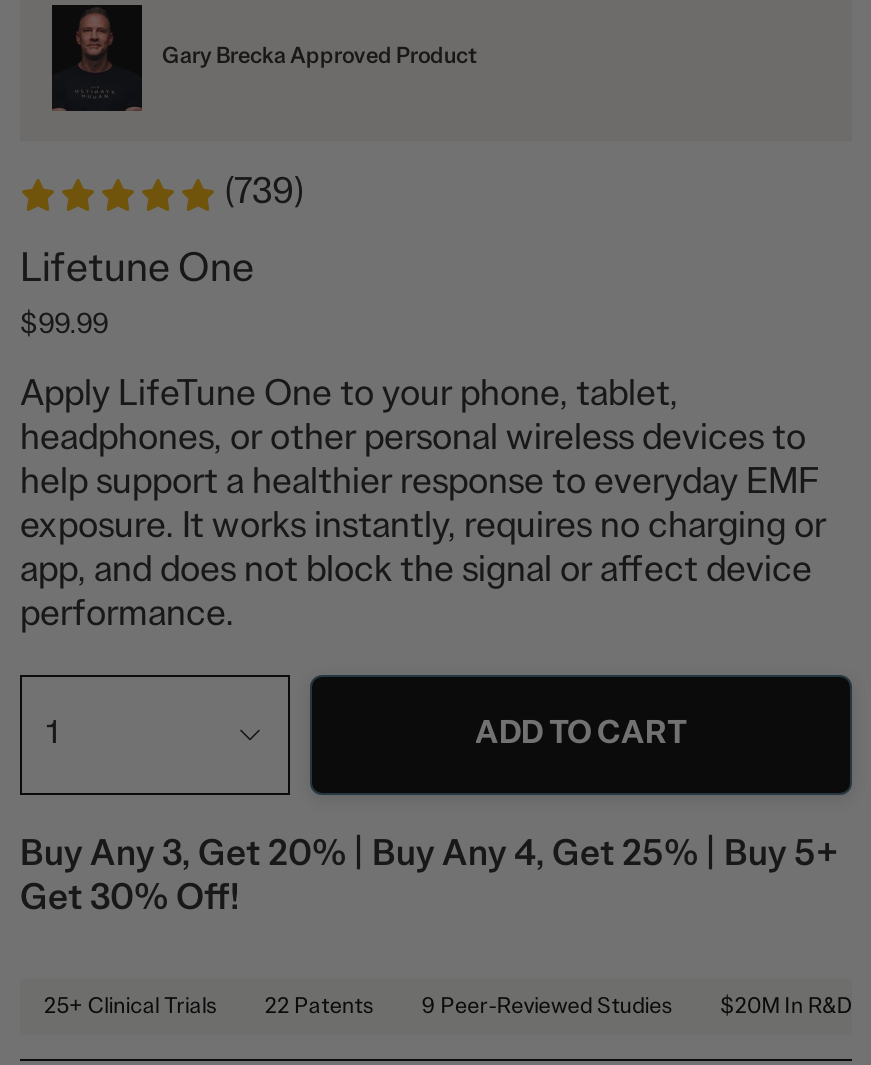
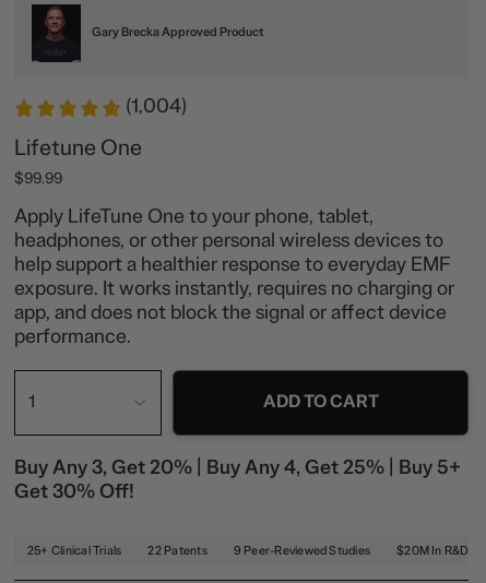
- (739)
+ (1,004)
